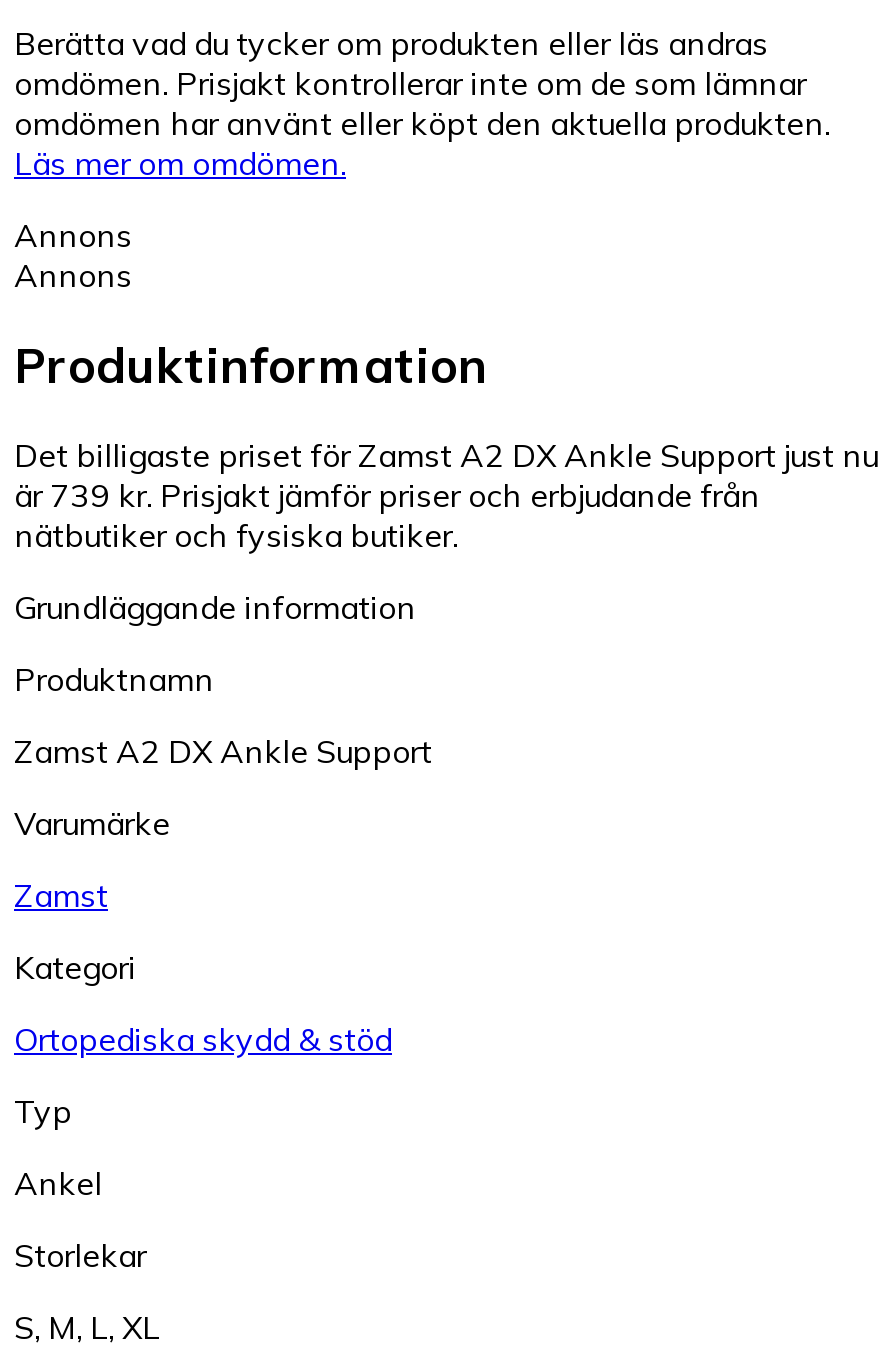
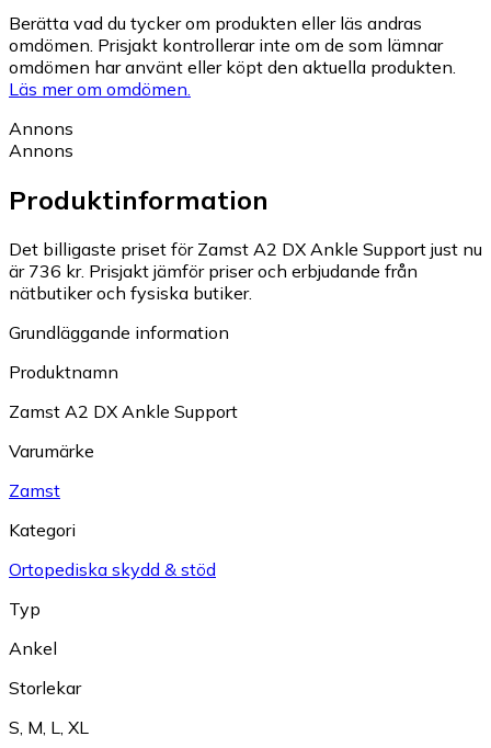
- är 739 kr. Prisjakt jämför priser och erbjudande från
+ är 736 kr. Prisjakt jämför priser och erbjudande från
